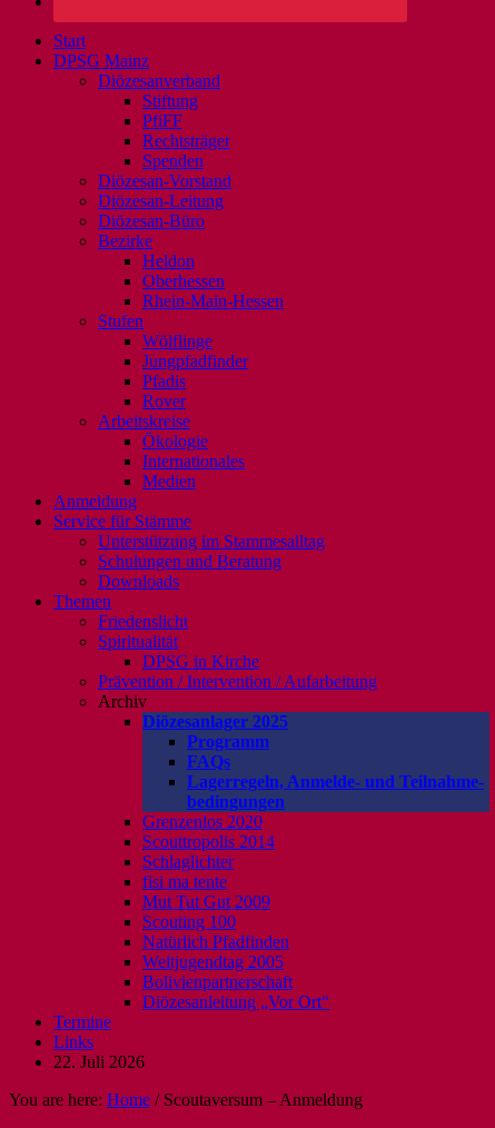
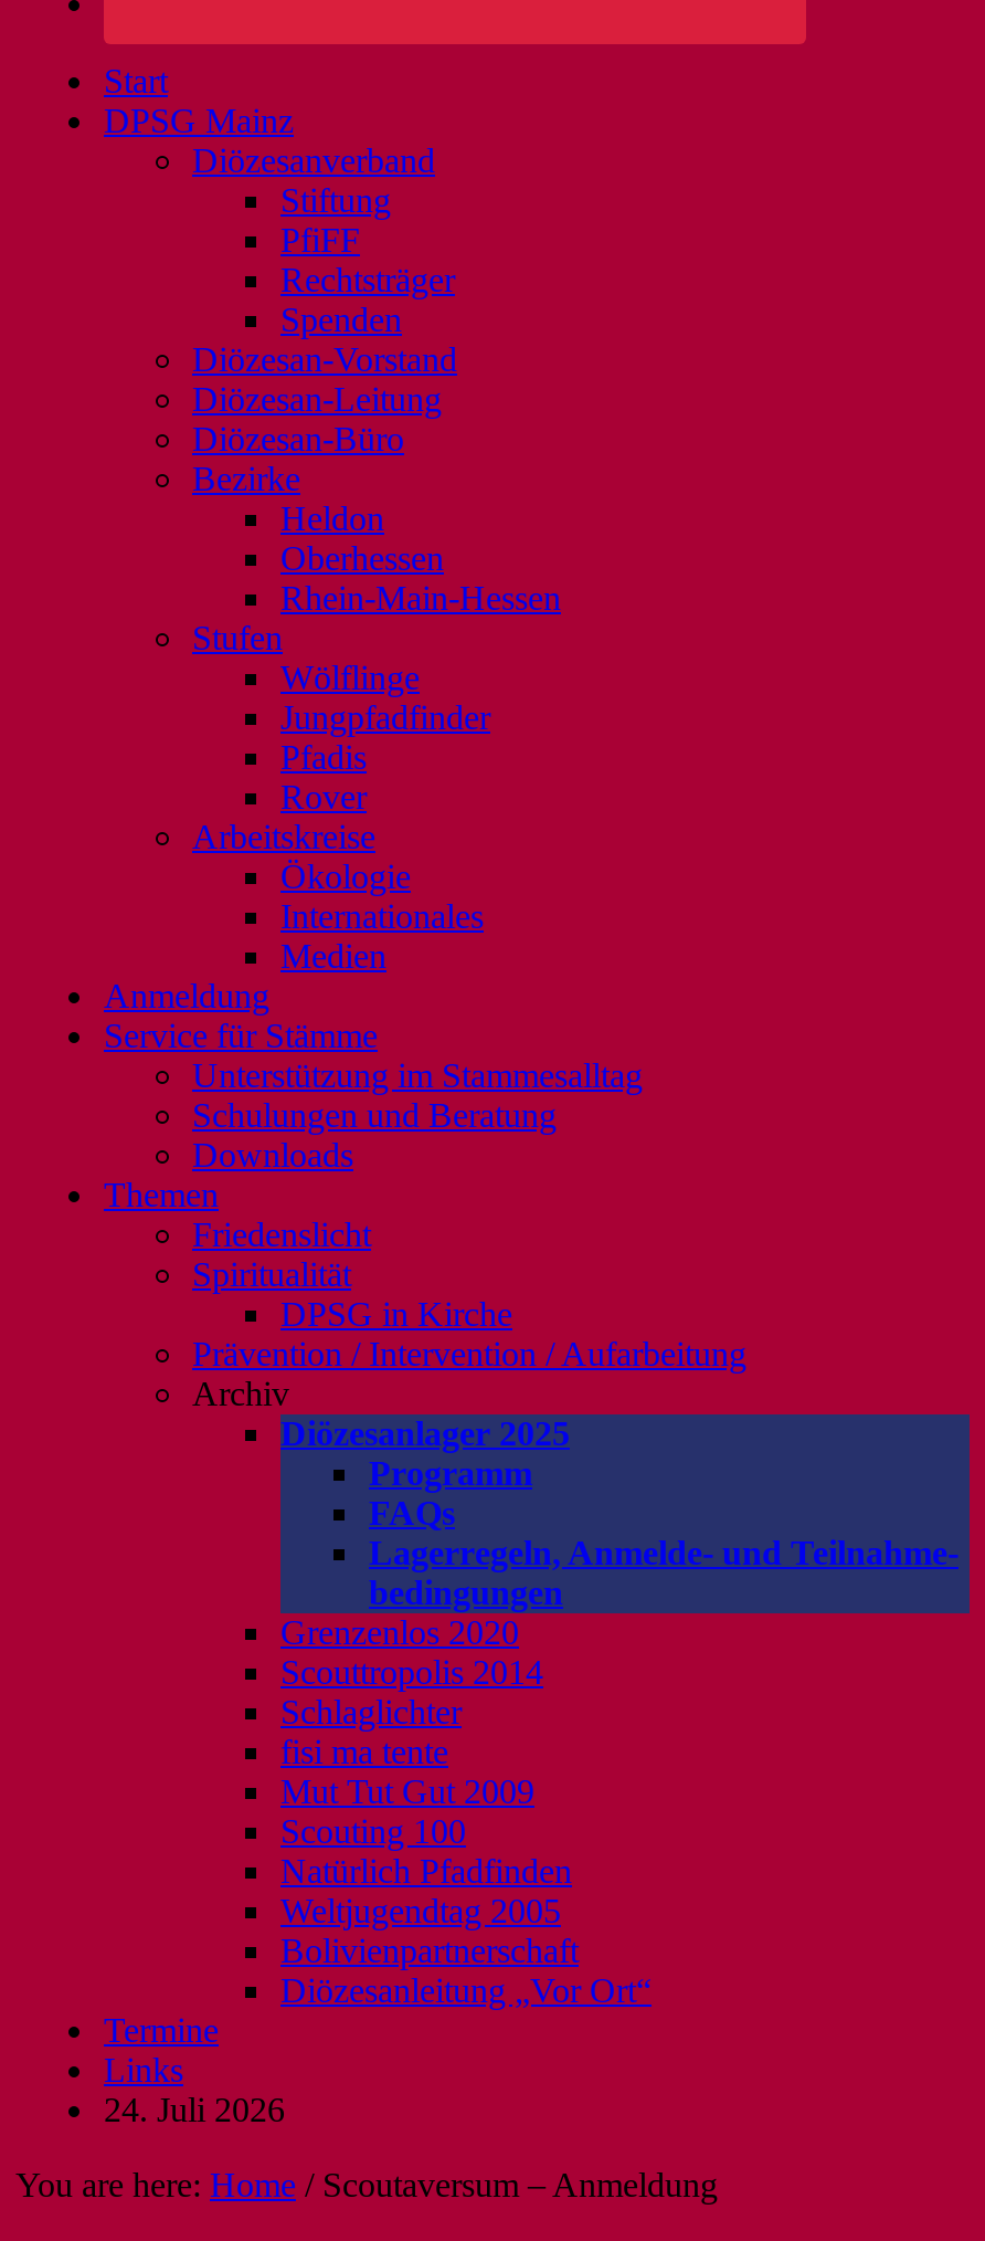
- 22. Juli 2026
+ 24. Juli 2026
